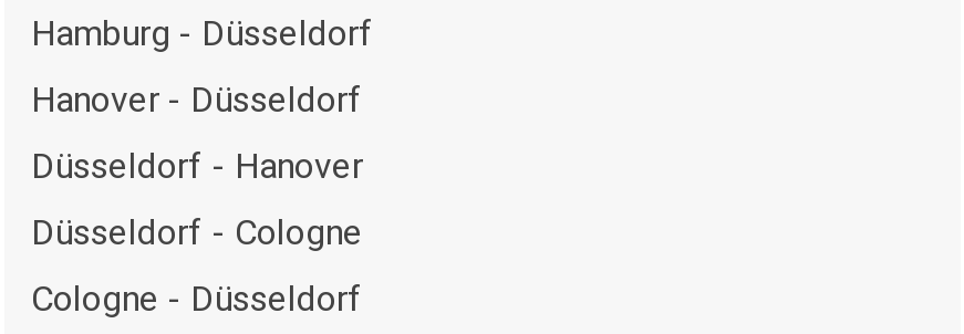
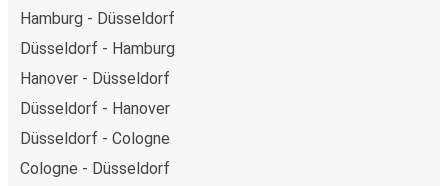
+ Düsseldorf - Hamburg
